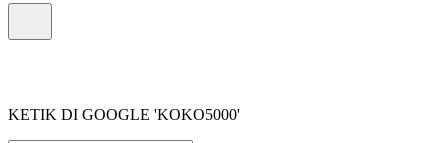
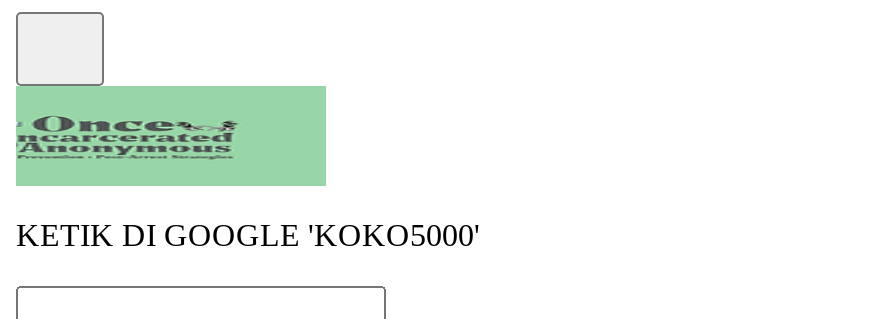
+ [image]
